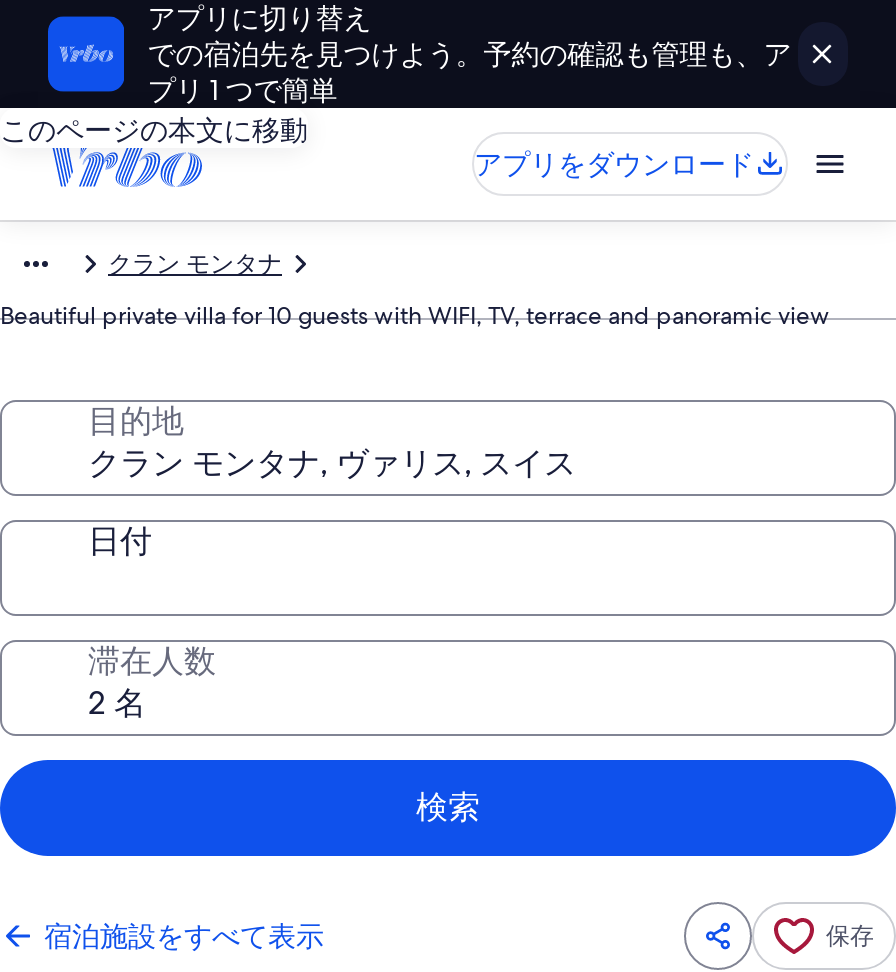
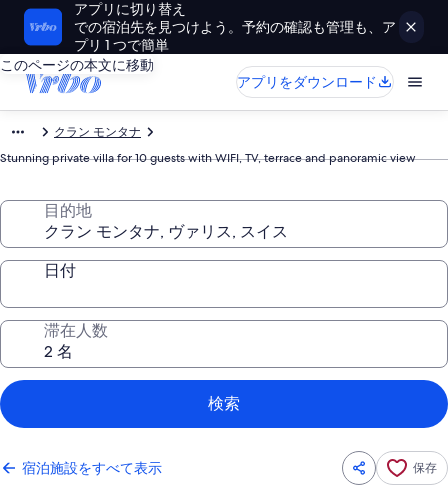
- Beautiful private villa for 10 guests with WIFI, TV, terrace and panoramic view
+ Stunning private villa for 10 guests with WIFI, TV, terrace and panoramic view
